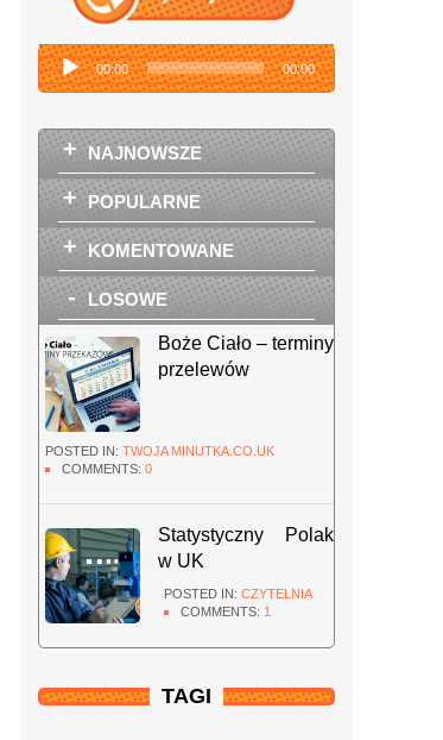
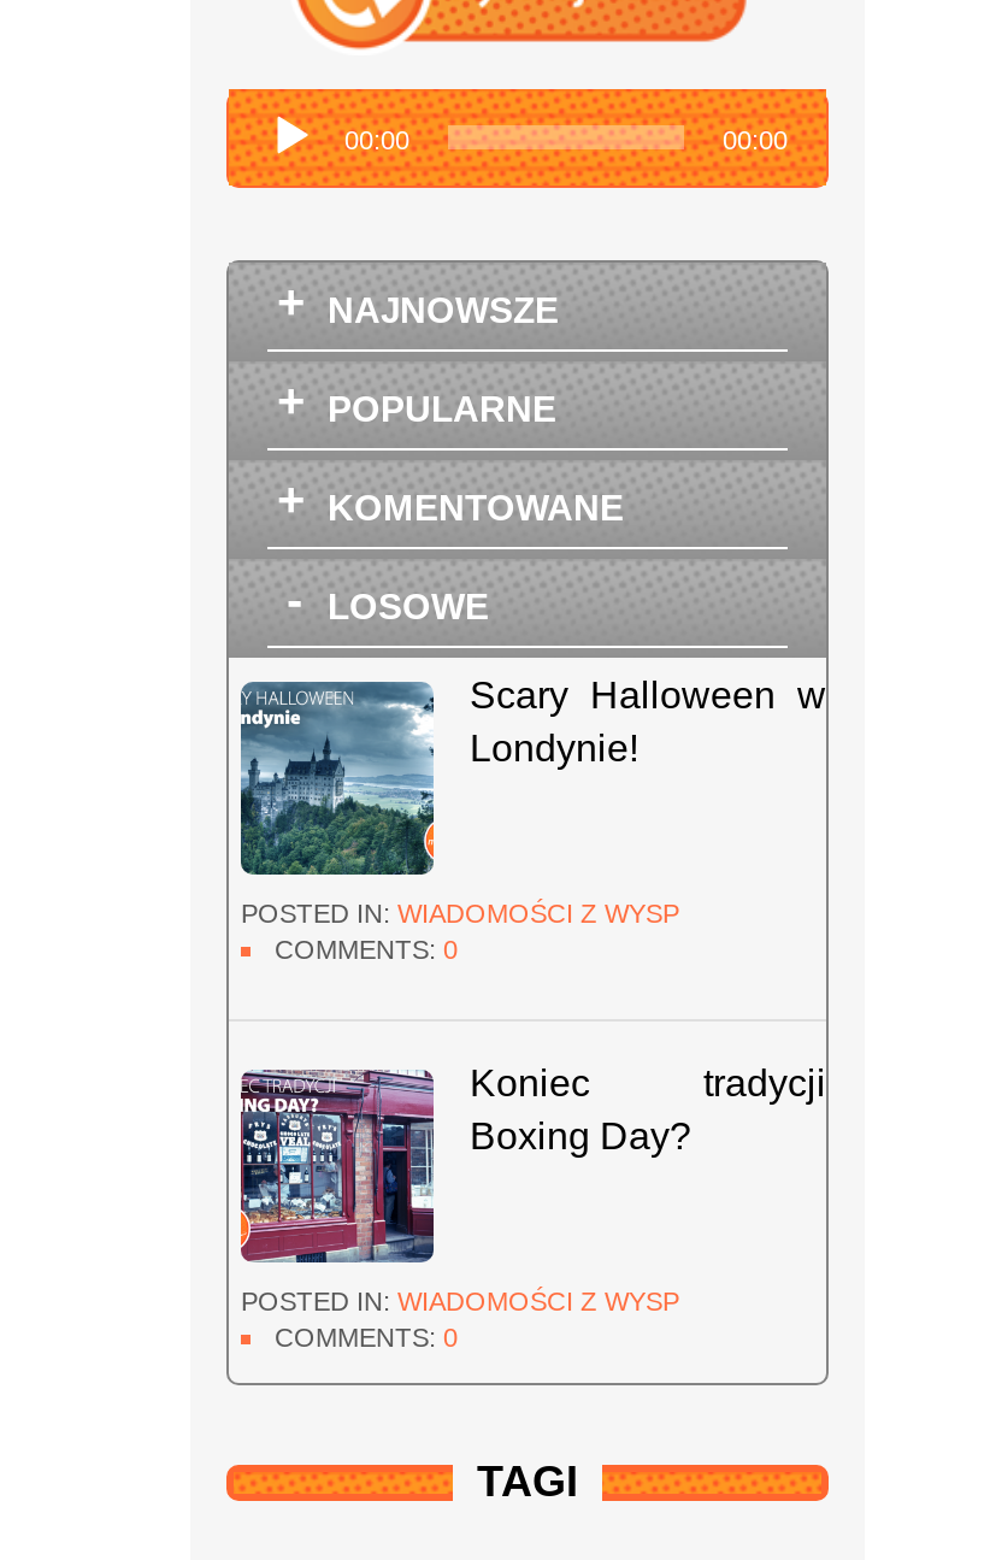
- [image]
- POSTED IN: TWOJA MINUTKA.CO.UK
+ [image]
+ POSTED IN: WIADOMOŚCI Z WYSP

- Boże Ciało – terminy
- przelewów
+ Scary Halloween w
+ Londynie!

- [image]
- Statystyczny Polak
- w UK
+ [image]
+ Koniec tradycji
+ Boxing Day?

- POSTED IN: CZYTELNIA
- COMMENTS: 1
+ POSTED IN: WIADOMOŚCI Z WYSP
+ COMMENTS: 0
